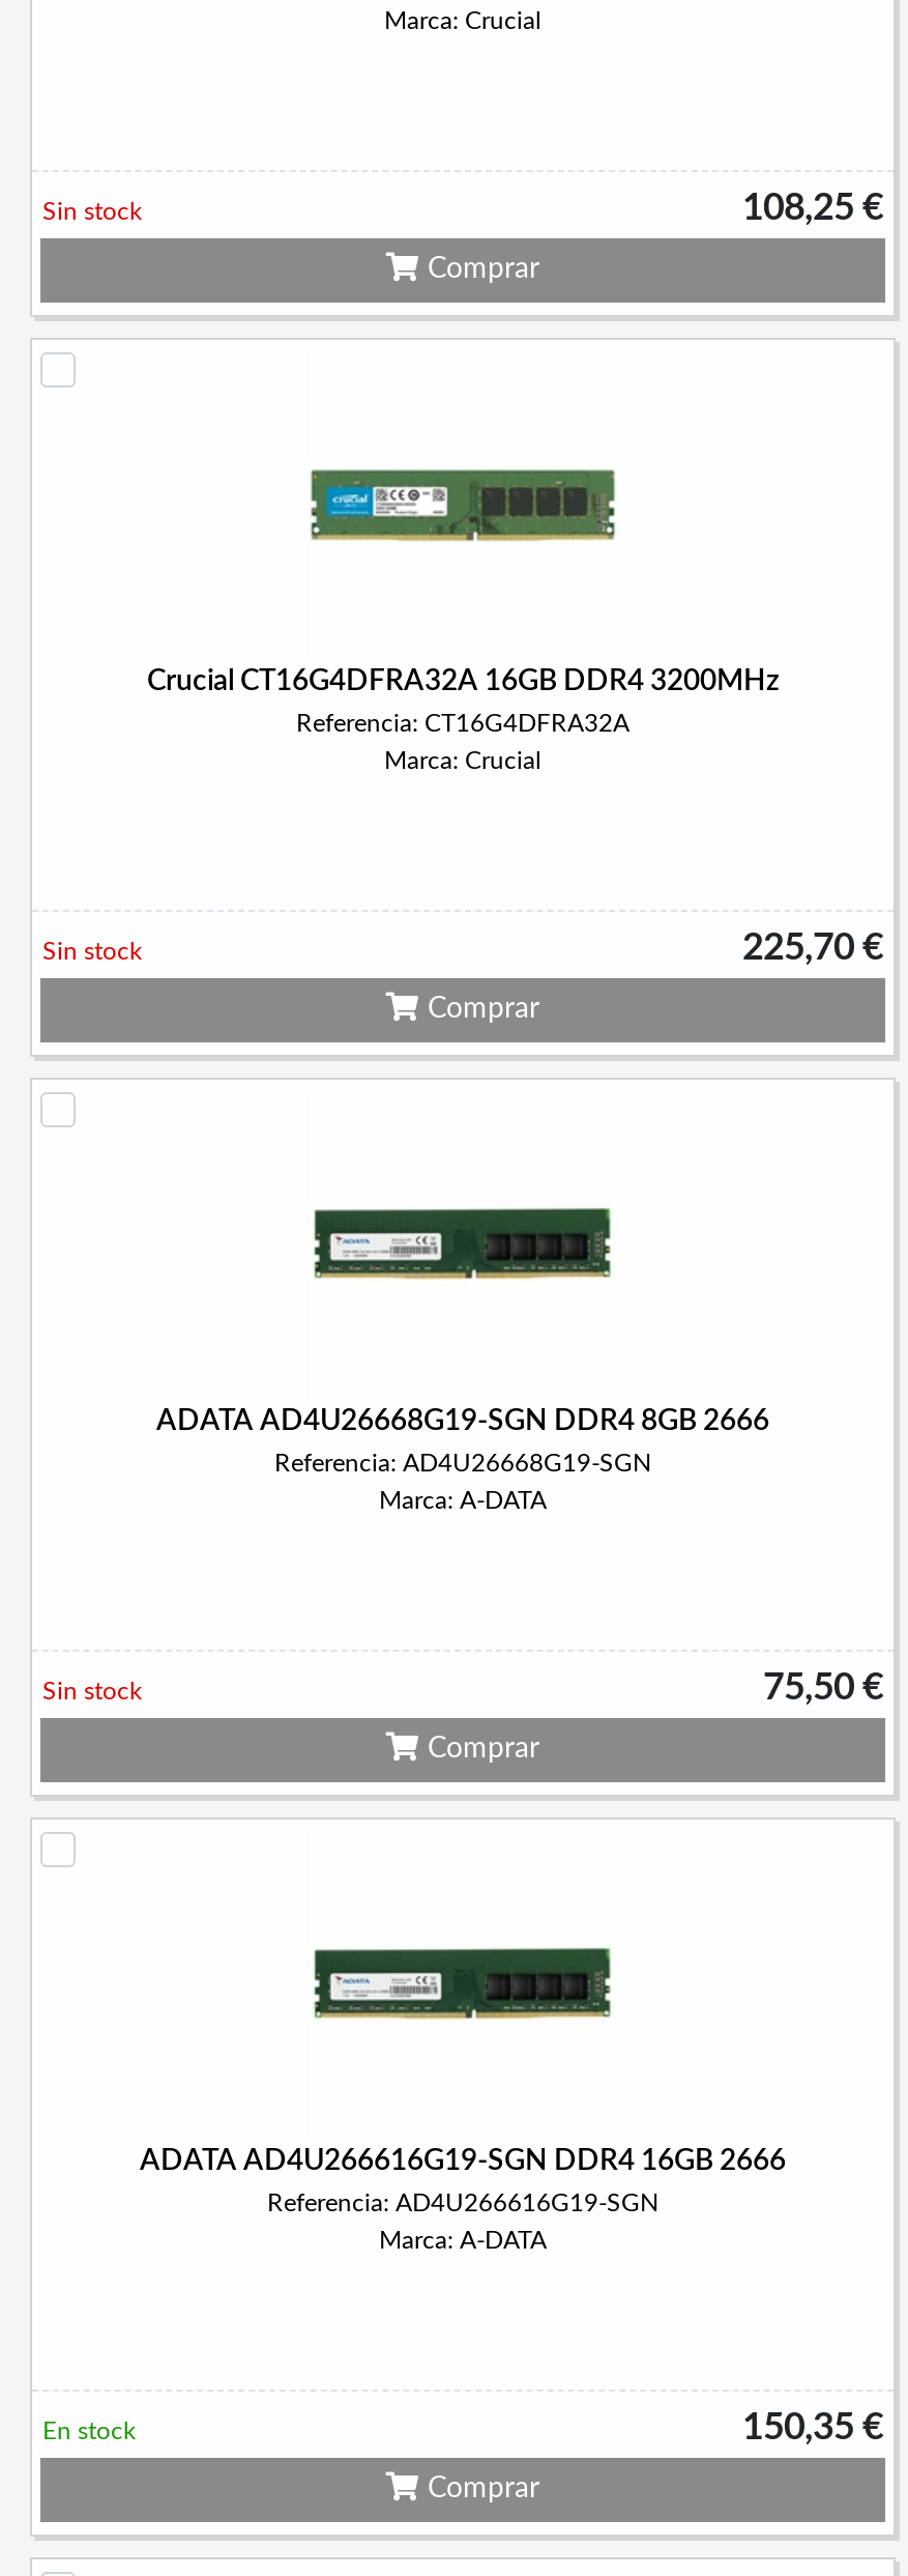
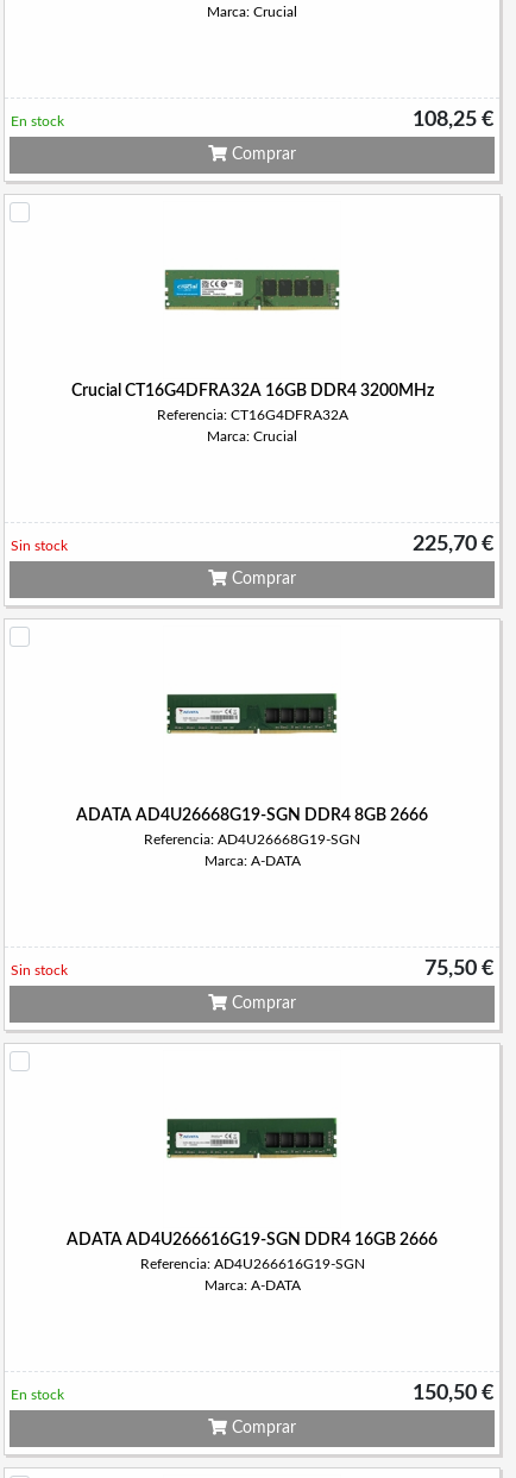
- Sin stock
+ En stock

- 150,35 €
+ 150,50 €
